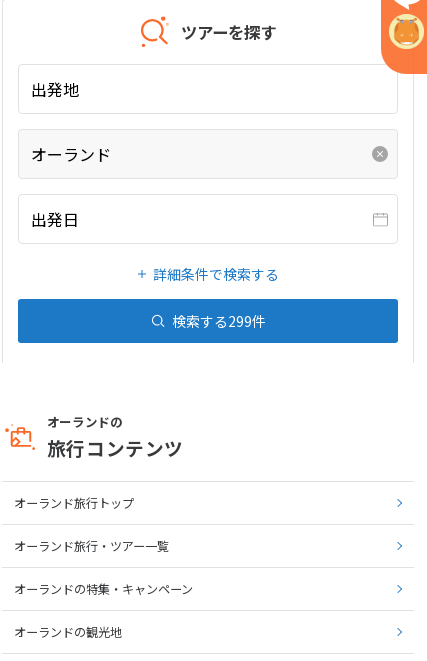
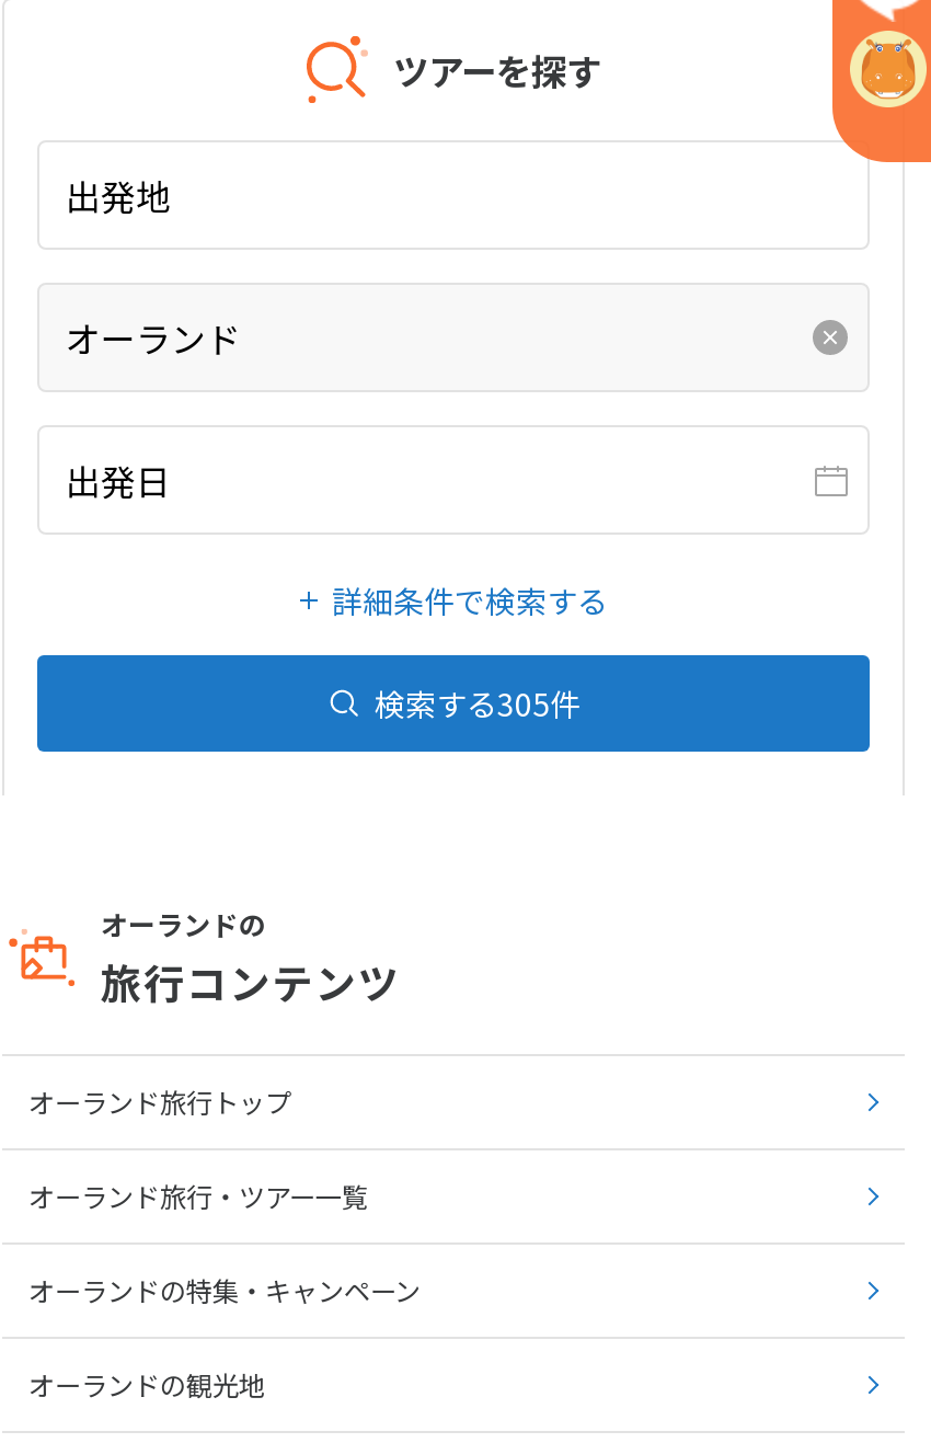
- 検索する299件
+ 検索する305件
